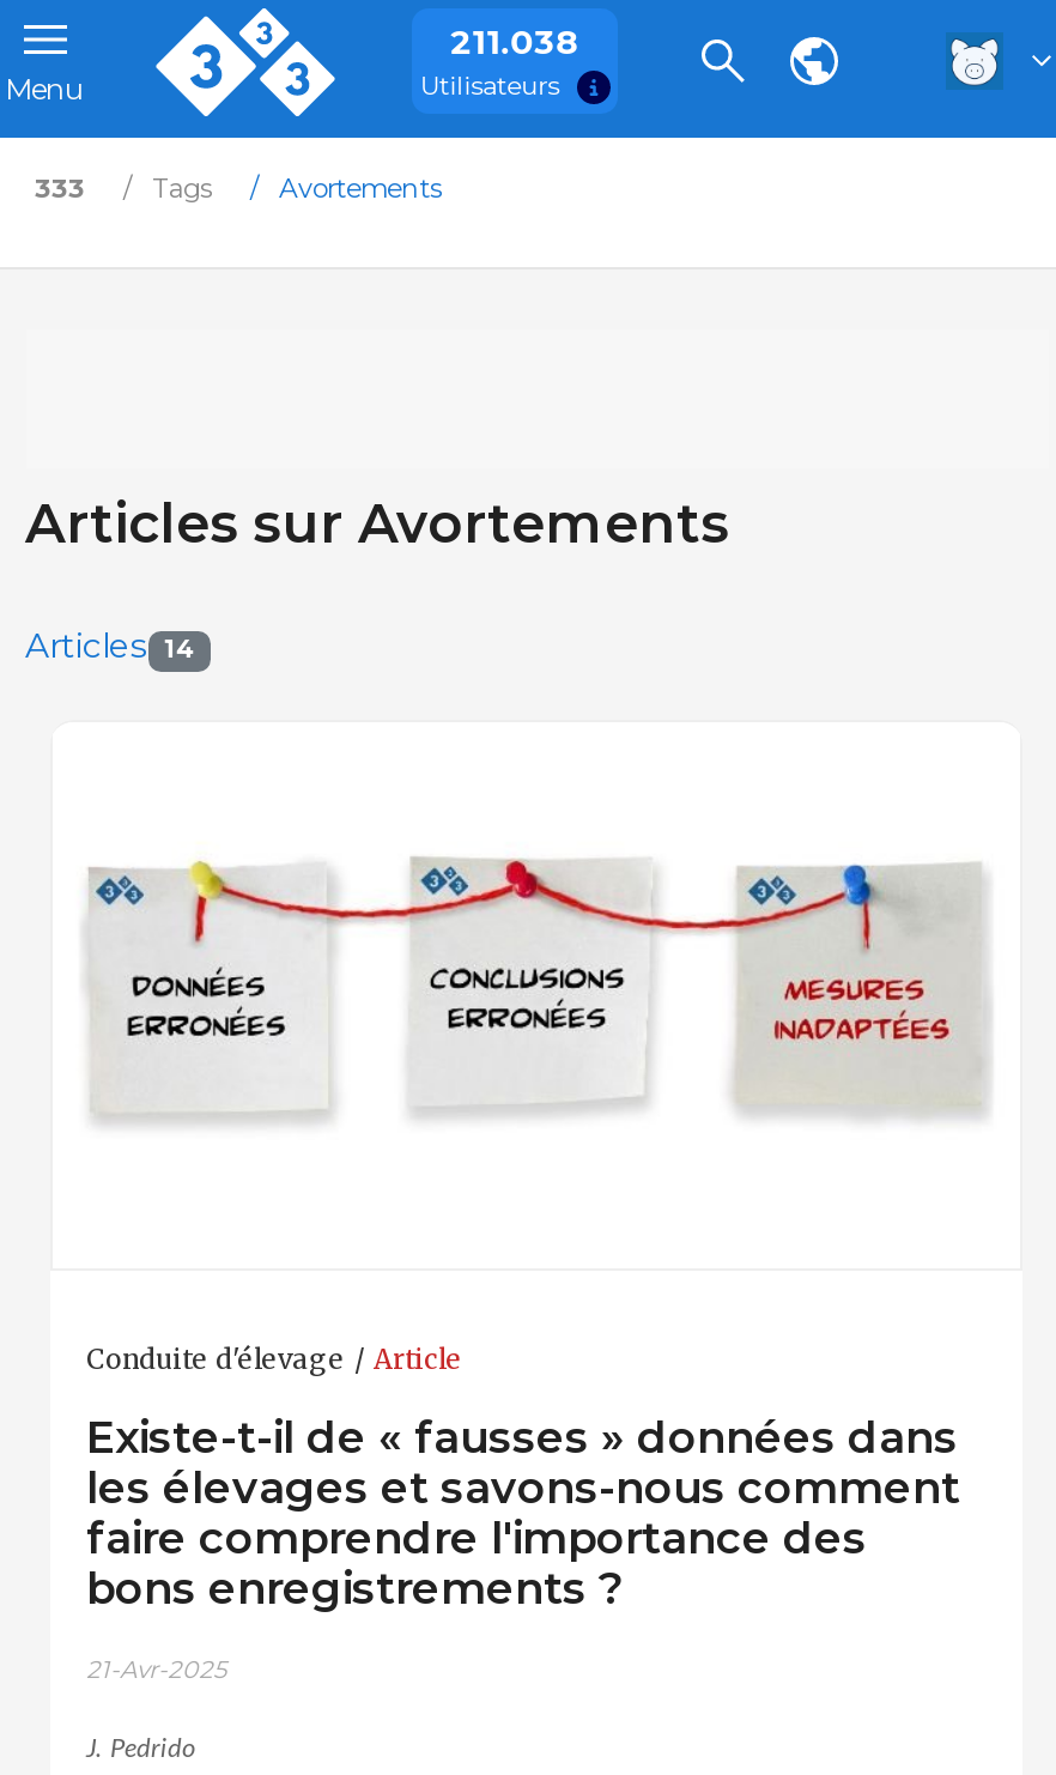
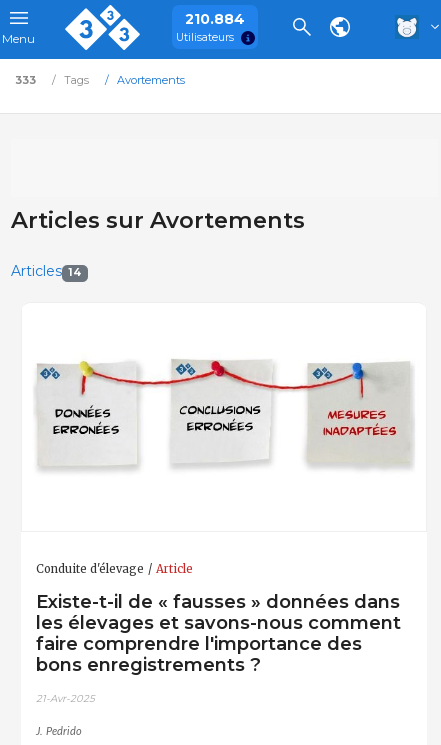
- 211.038
+ 210.884
